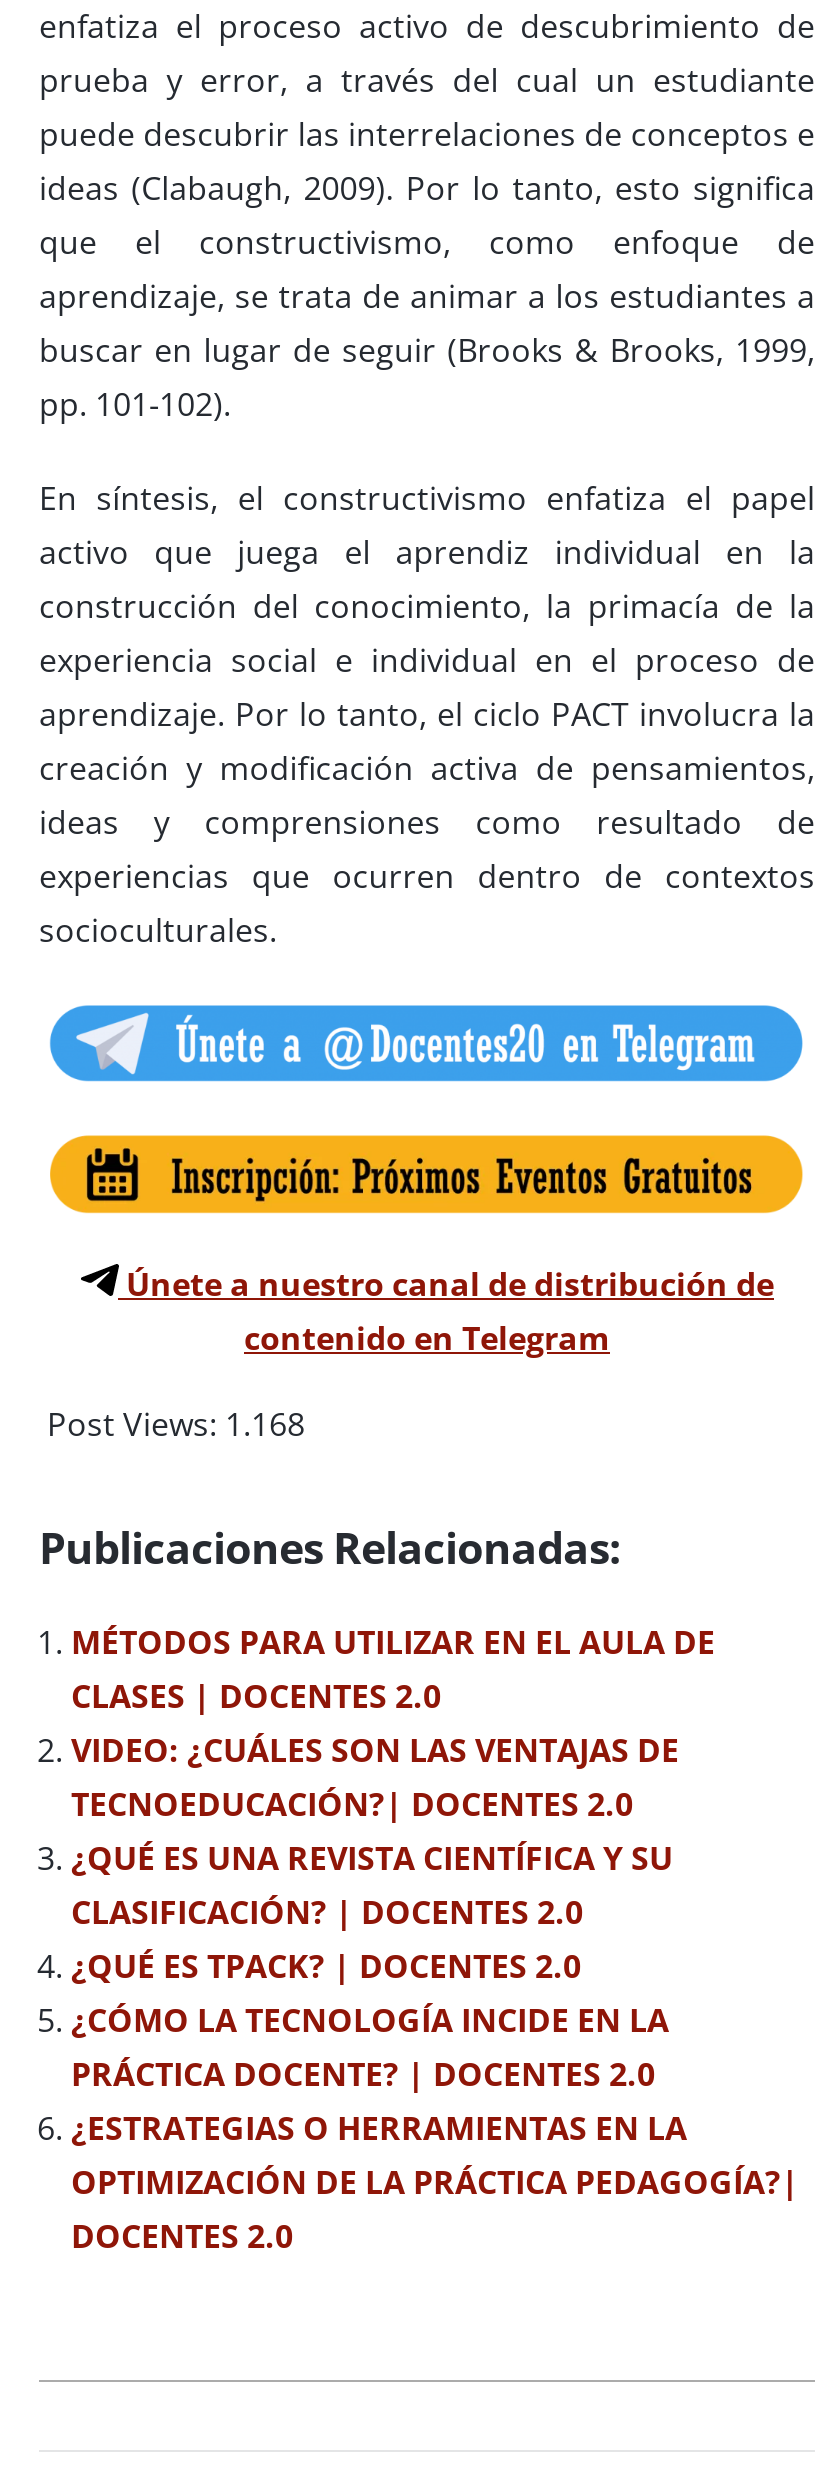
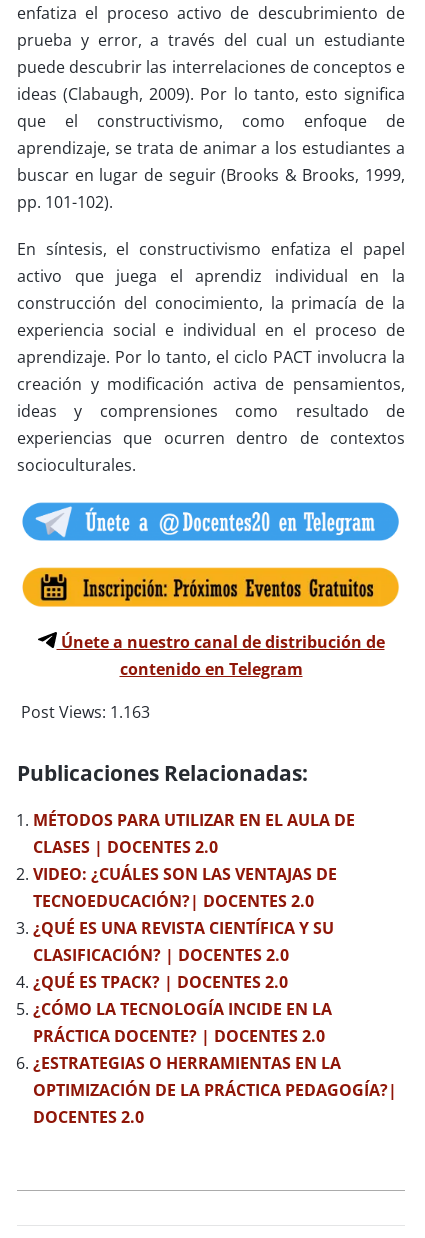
- Post Views: 1.168
+ Post Views: 1.163
